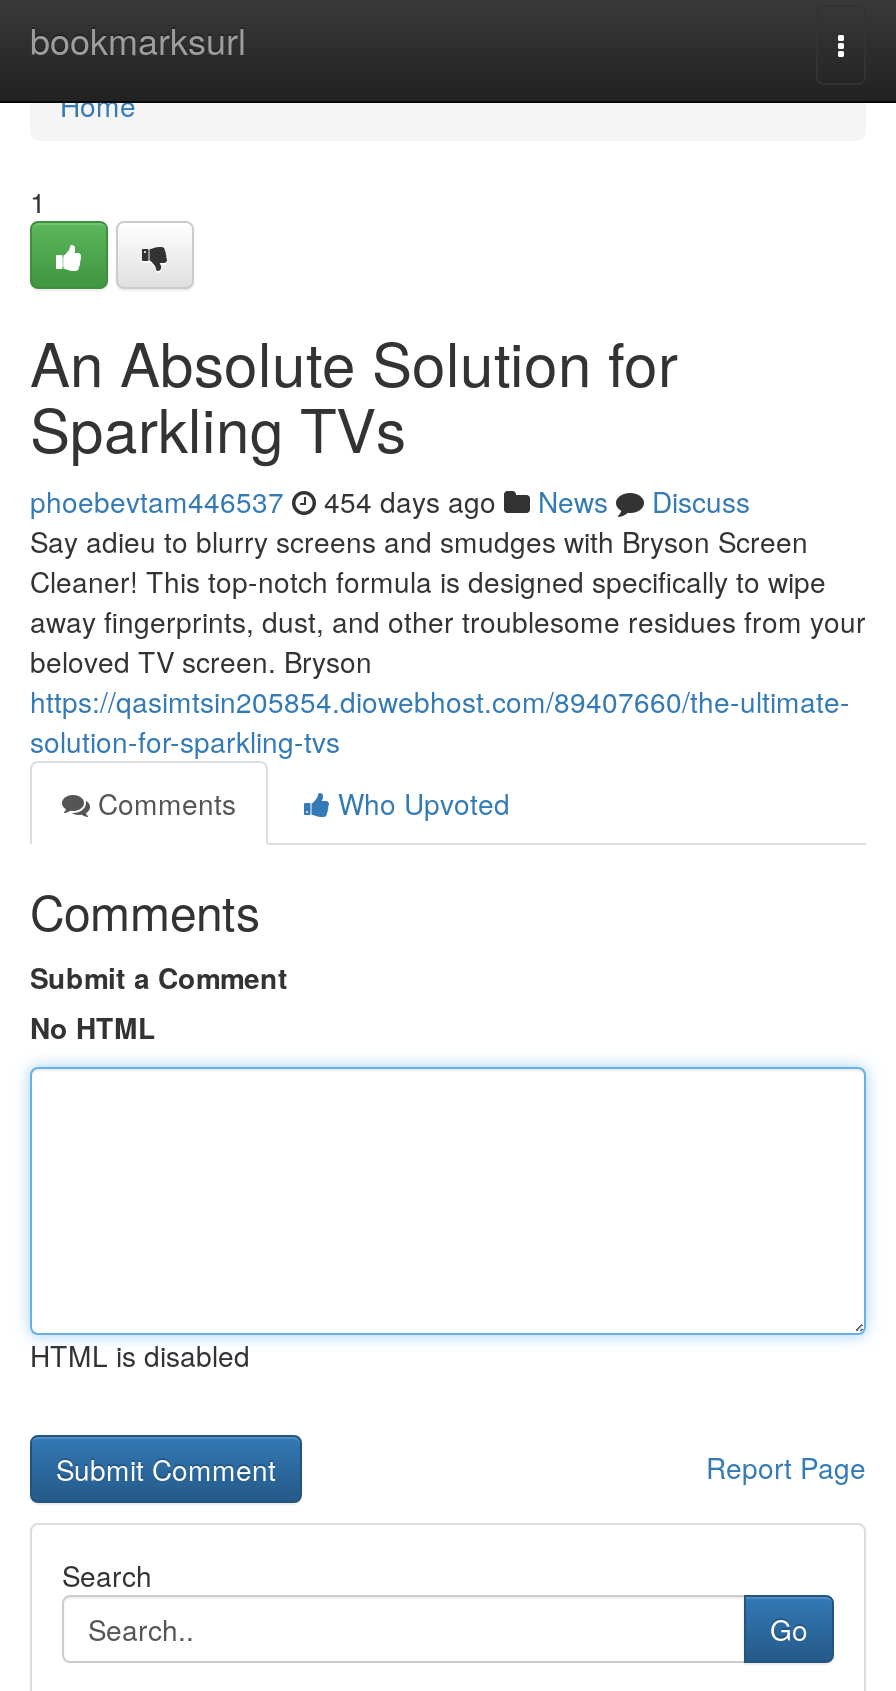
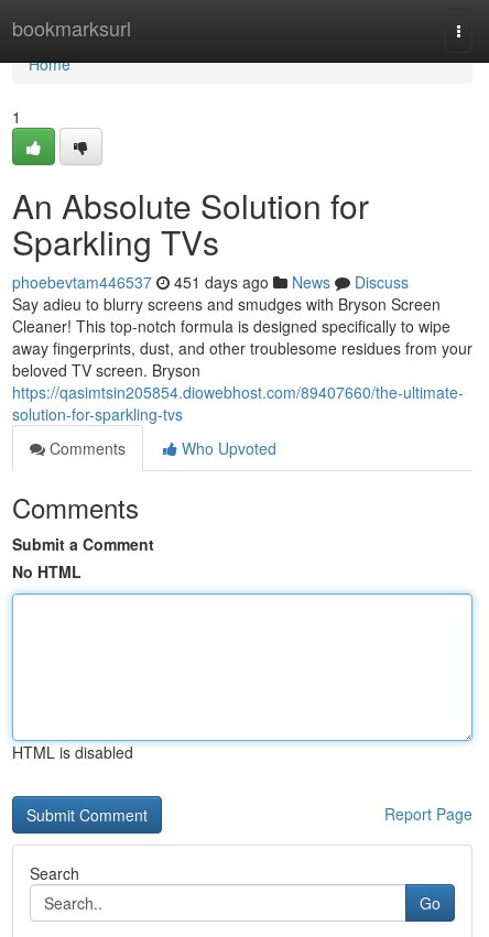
- phoebevtam446537 454 days ago News Discuss
+ phoebevtam446537 451 days ago News Discuss
